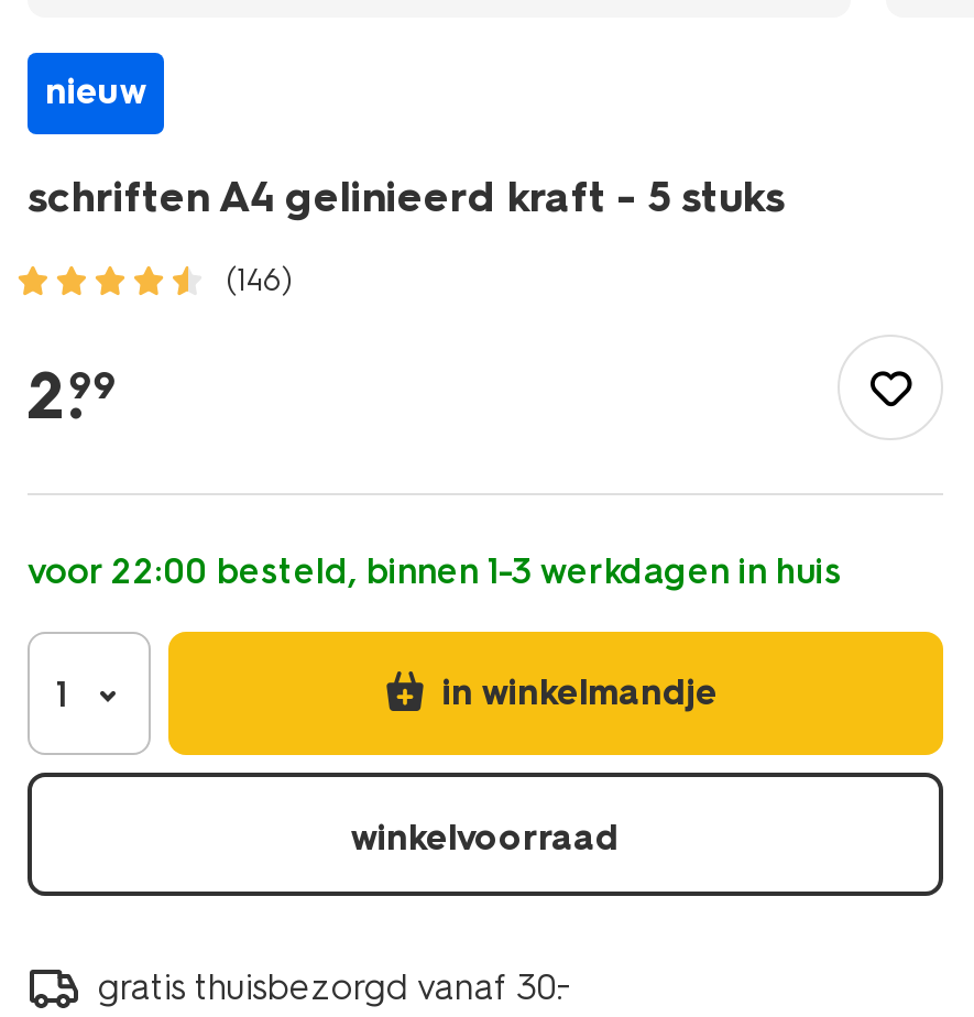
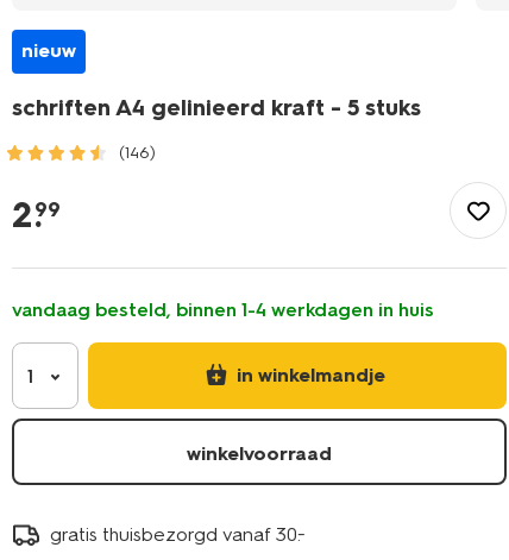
- voor 22:00 besteld, binnen 1-3 werkdagen in huis
+ vandaag besteld, binnen 1-4 werkdagen in huis
